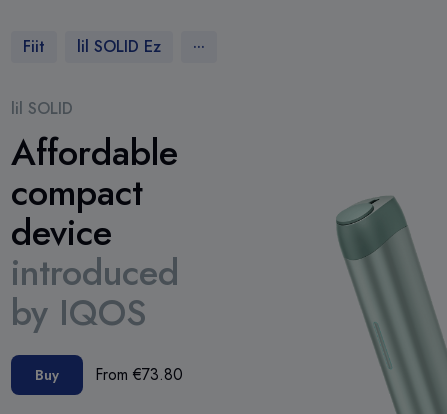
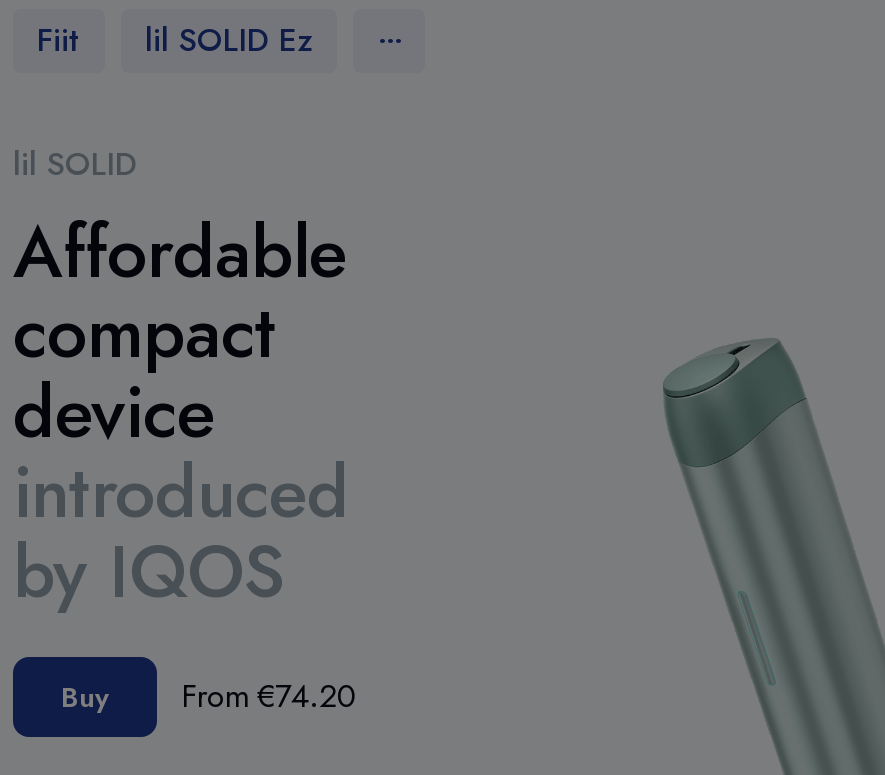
- Buy From €73.80
+ Buy From €74.20
